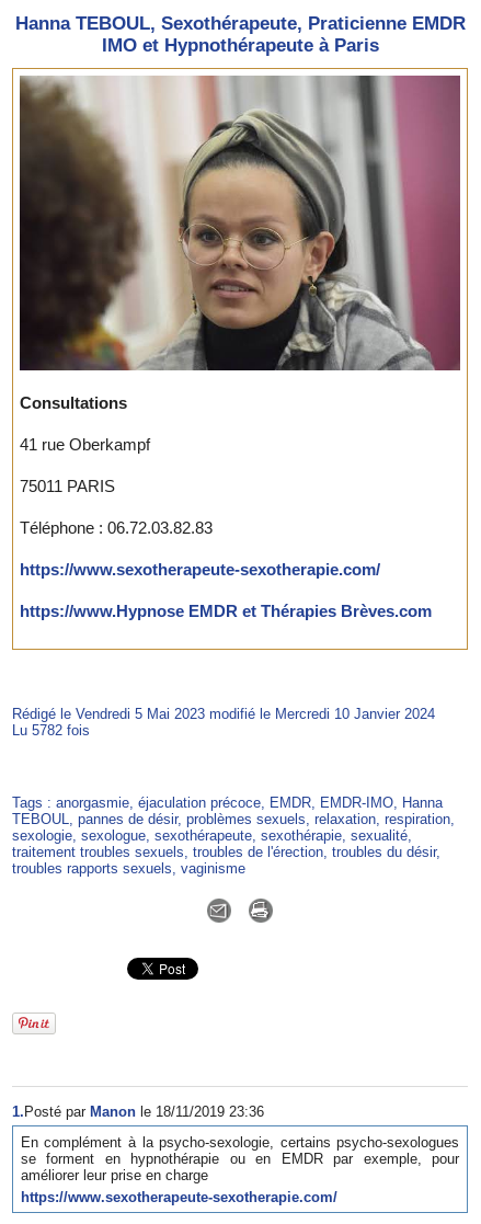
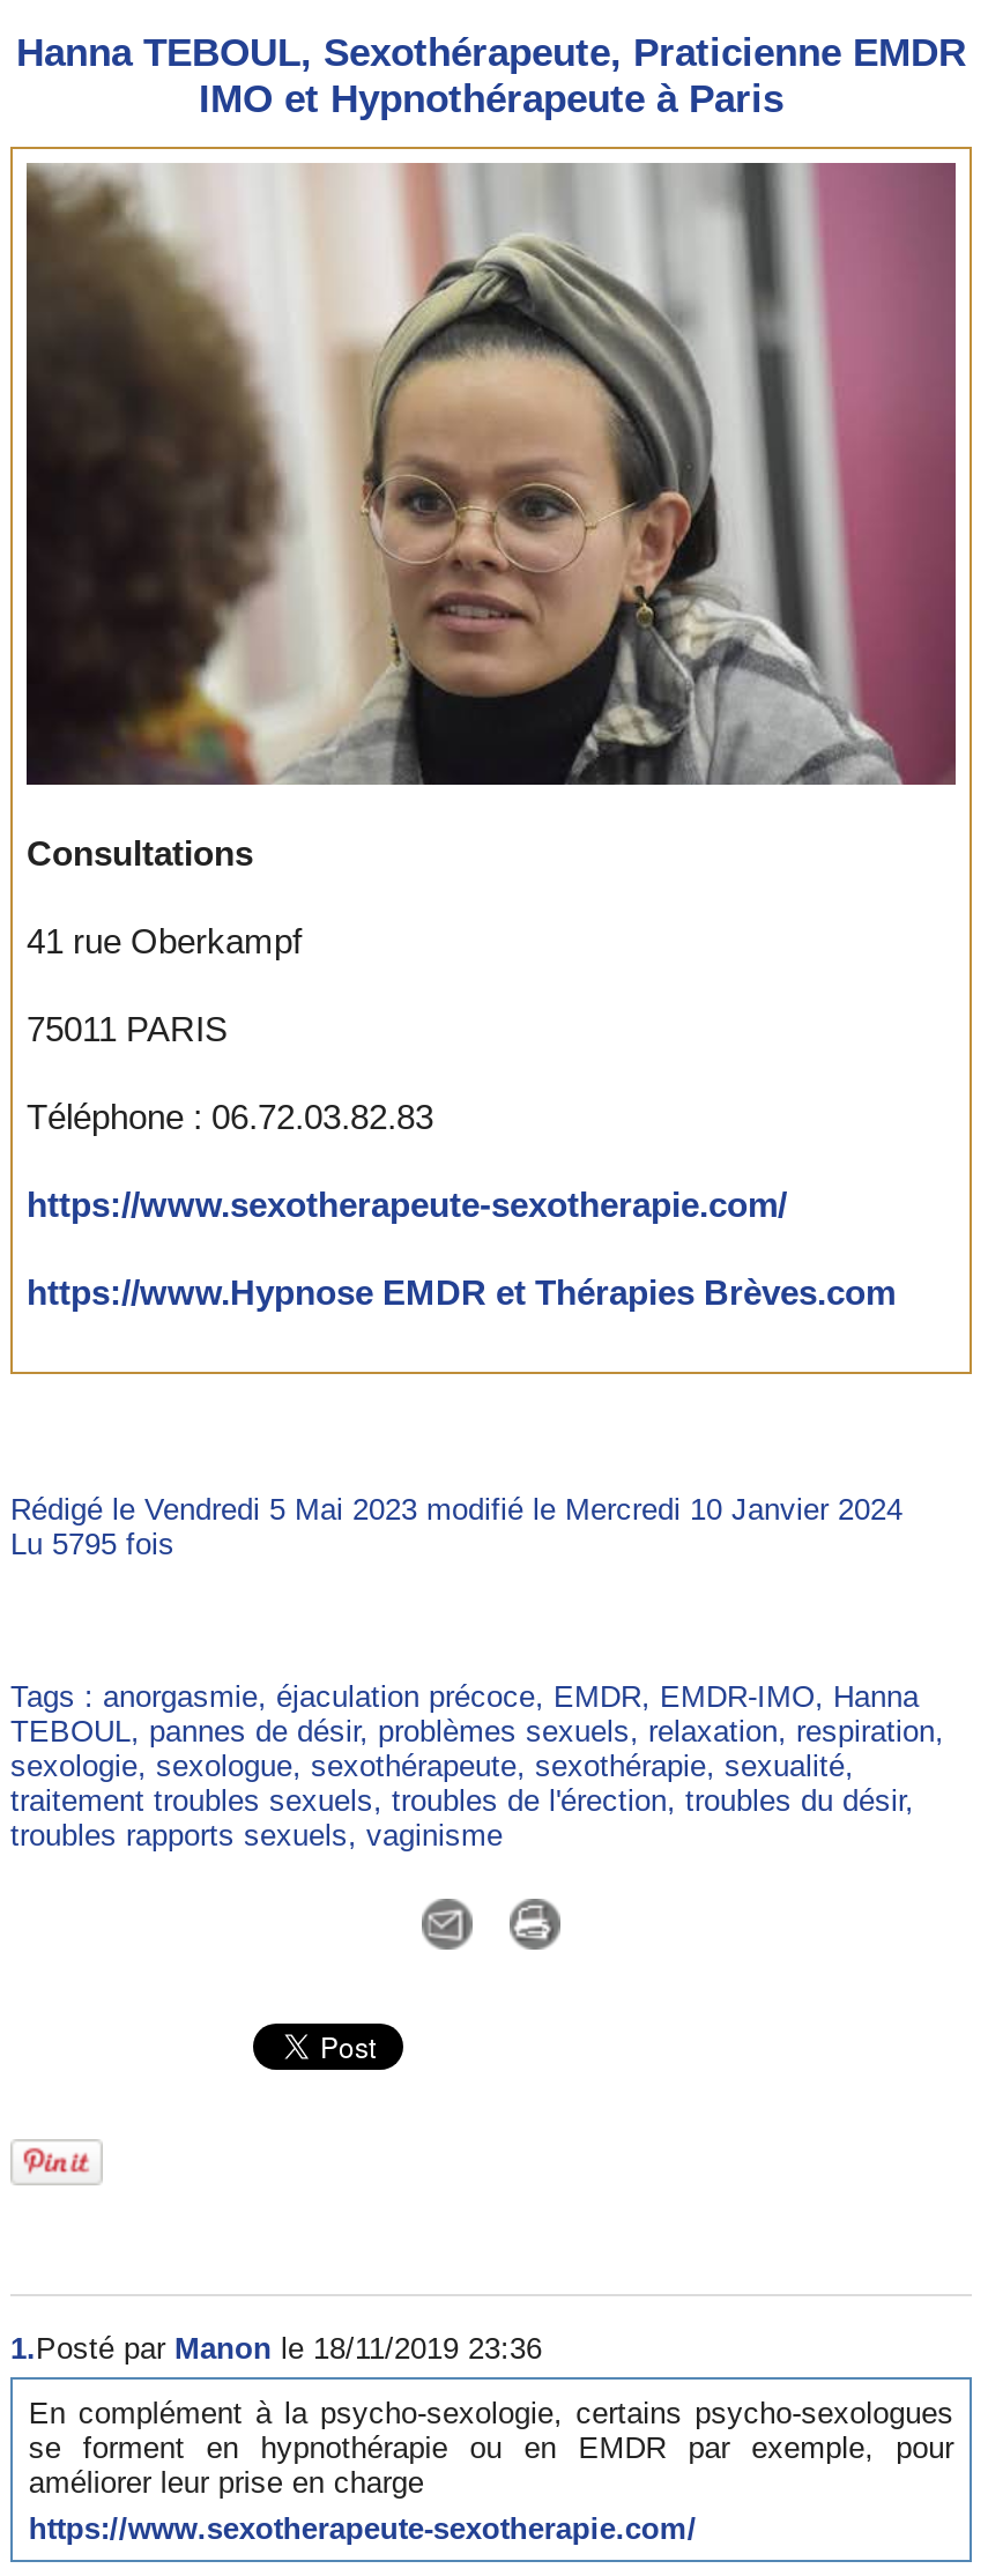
- Lu 5782 fois
+ Lu 5795 fois
